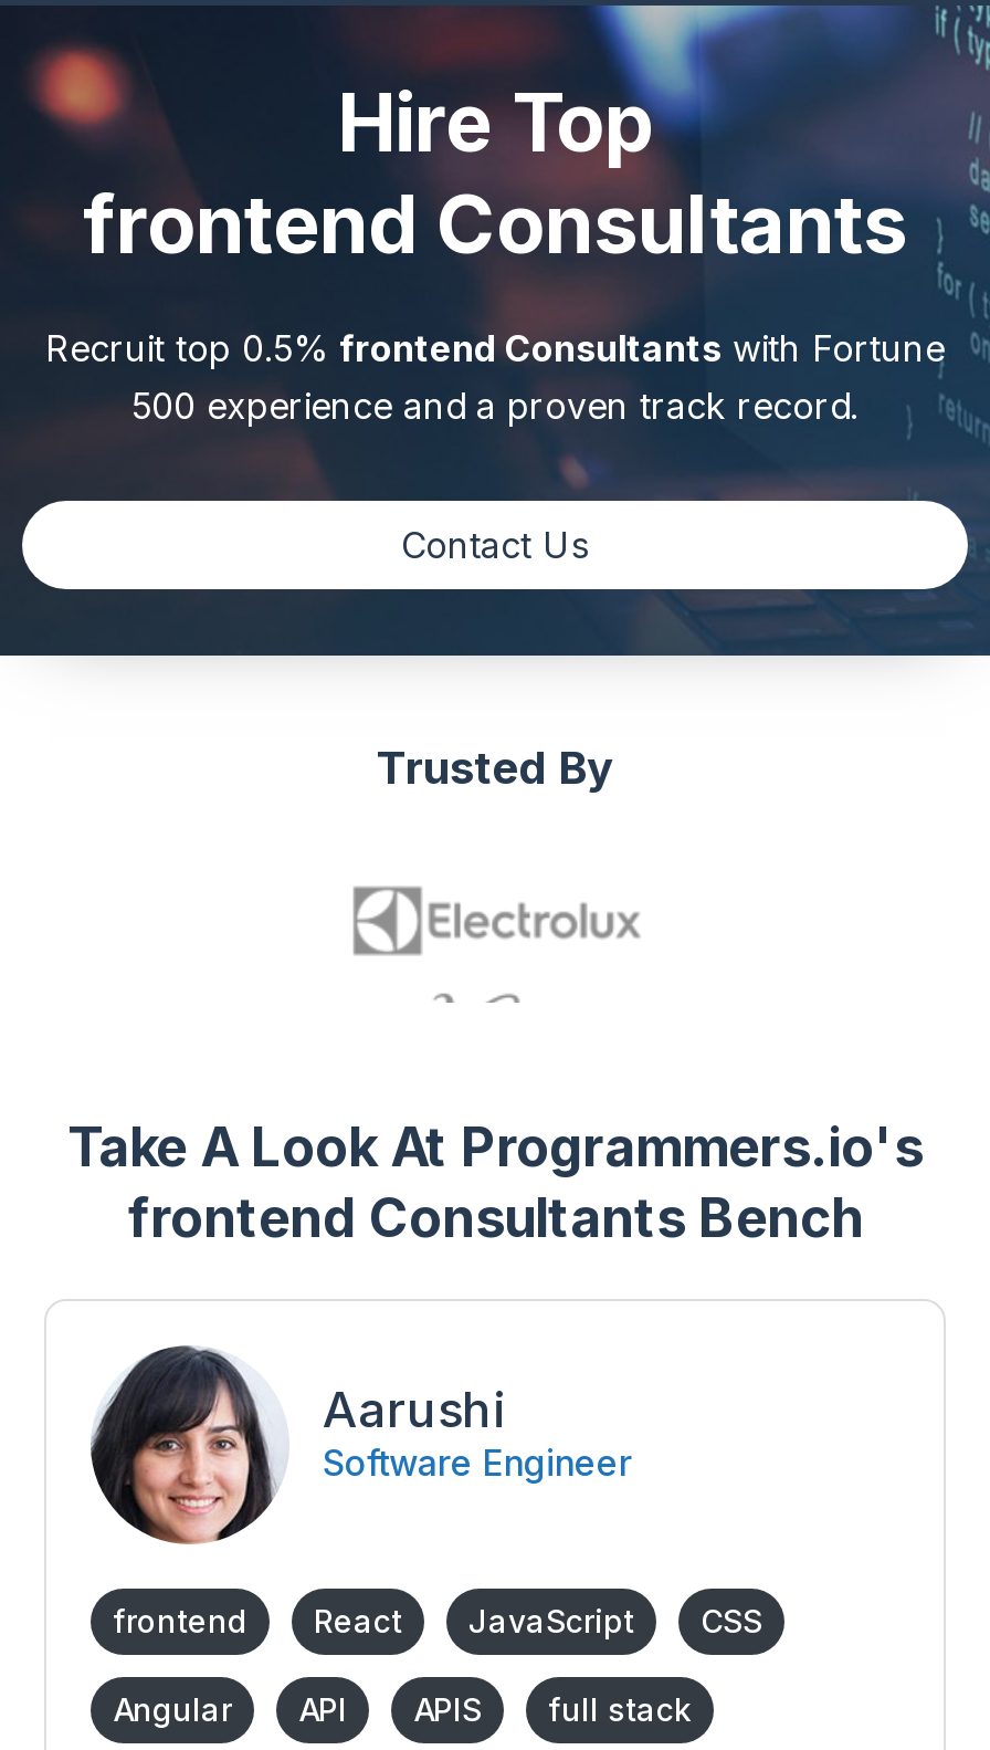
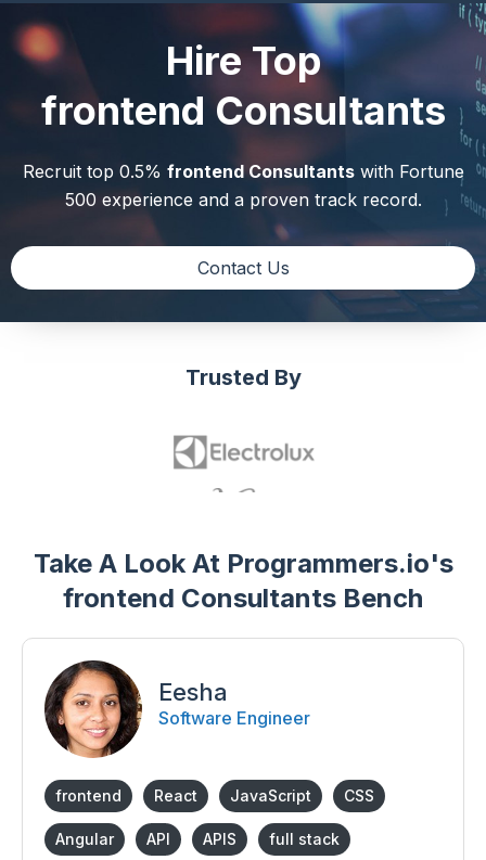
- [image]
- Aarushi
+ [image]
+ Eesha
